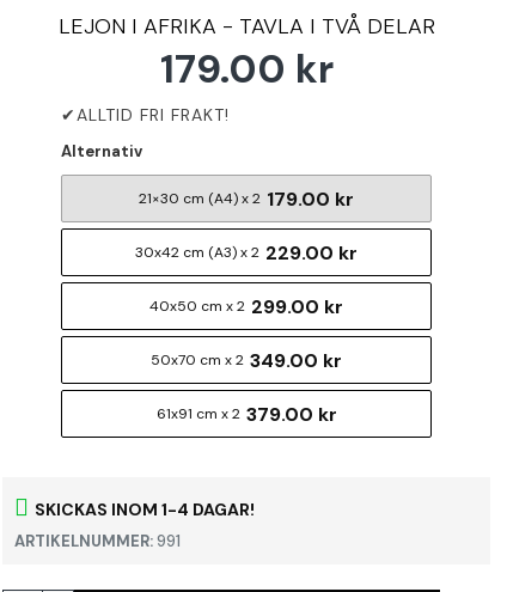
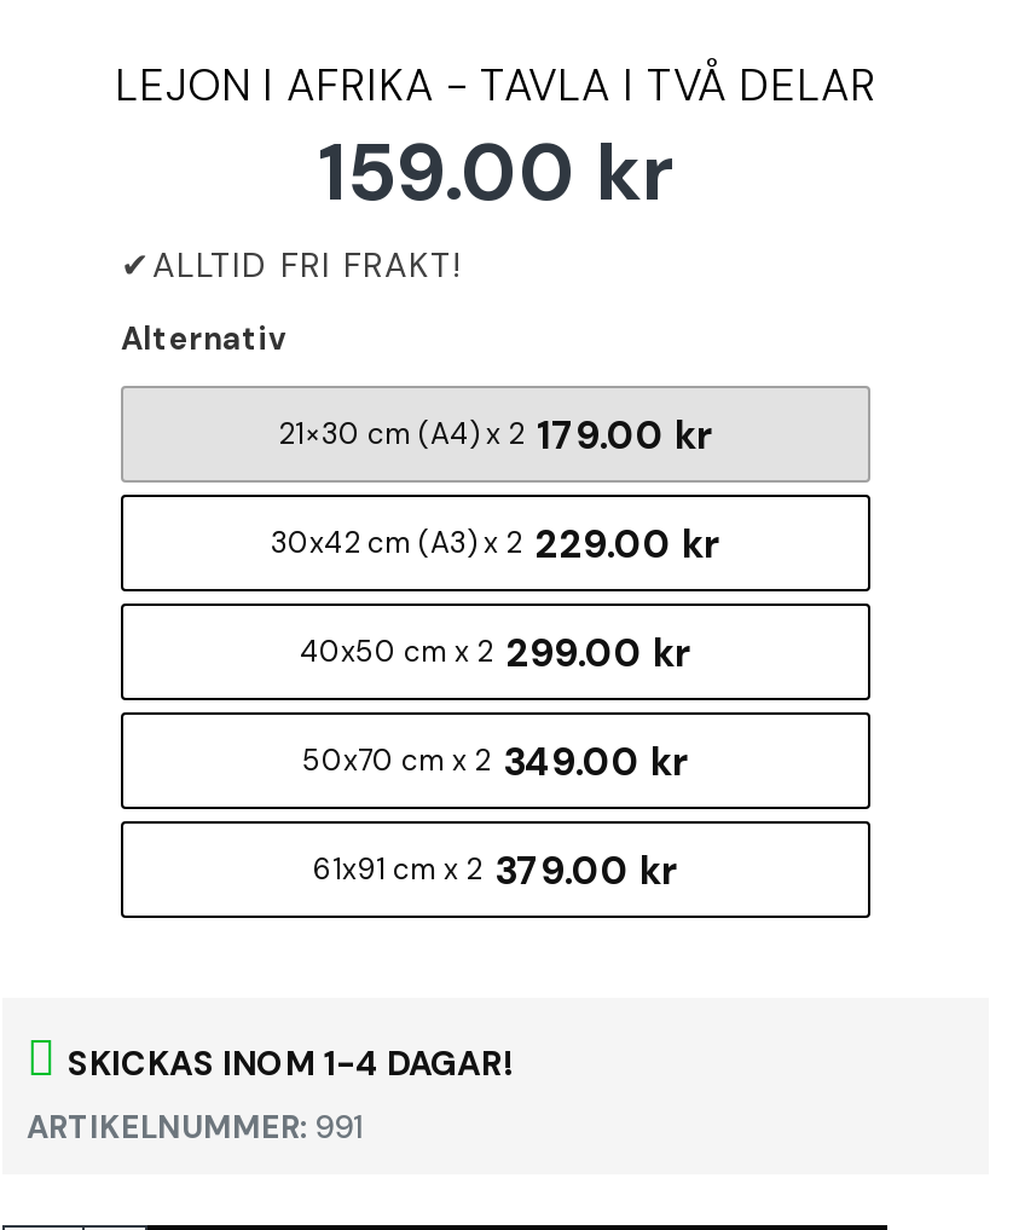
- 179.00 kr
+ 159.00 kr
